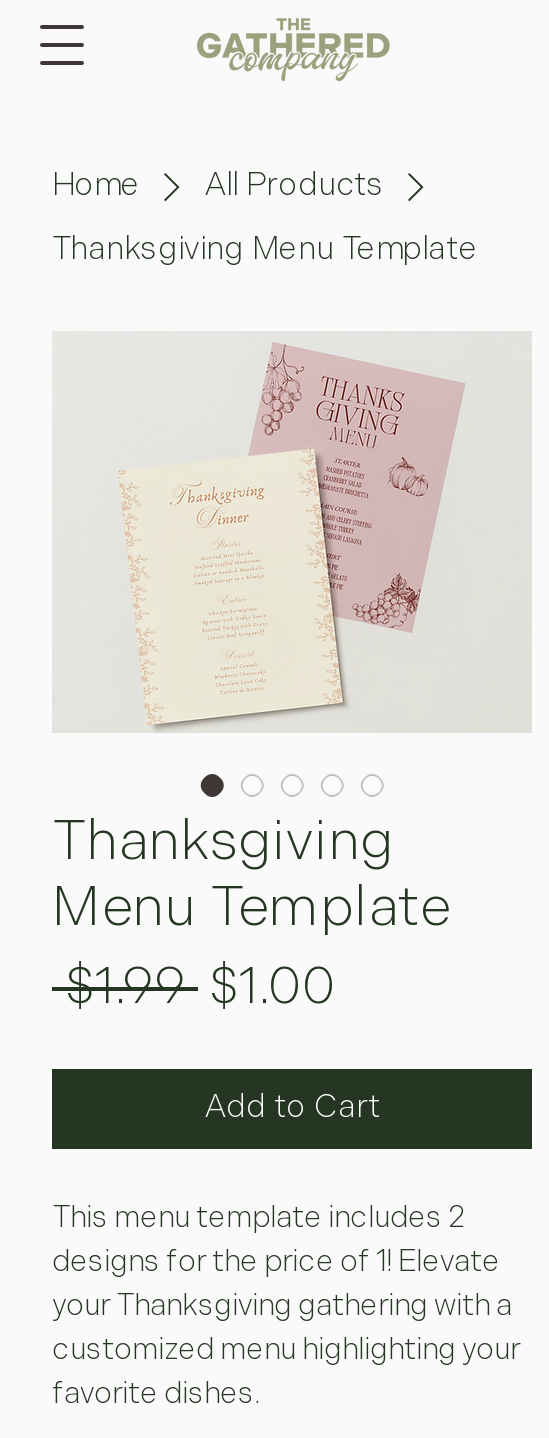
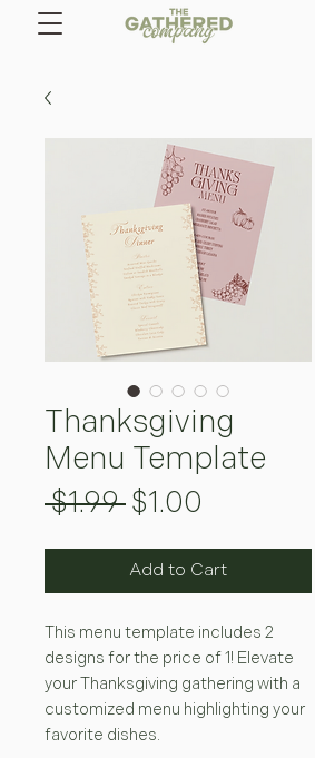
- Home
- All Products
- Thanksgiving Menu Template
